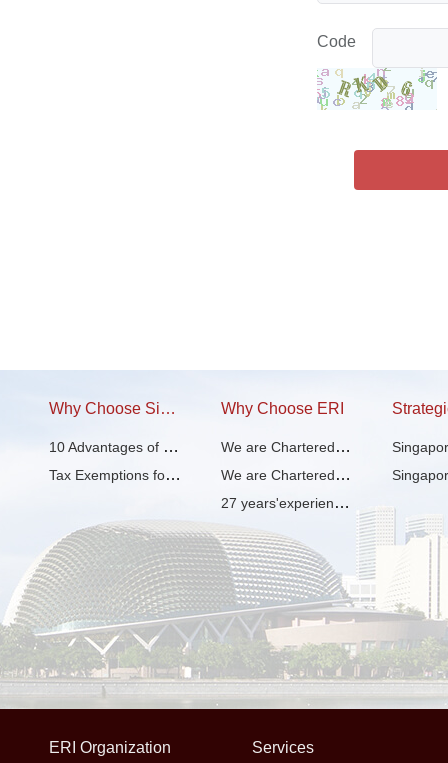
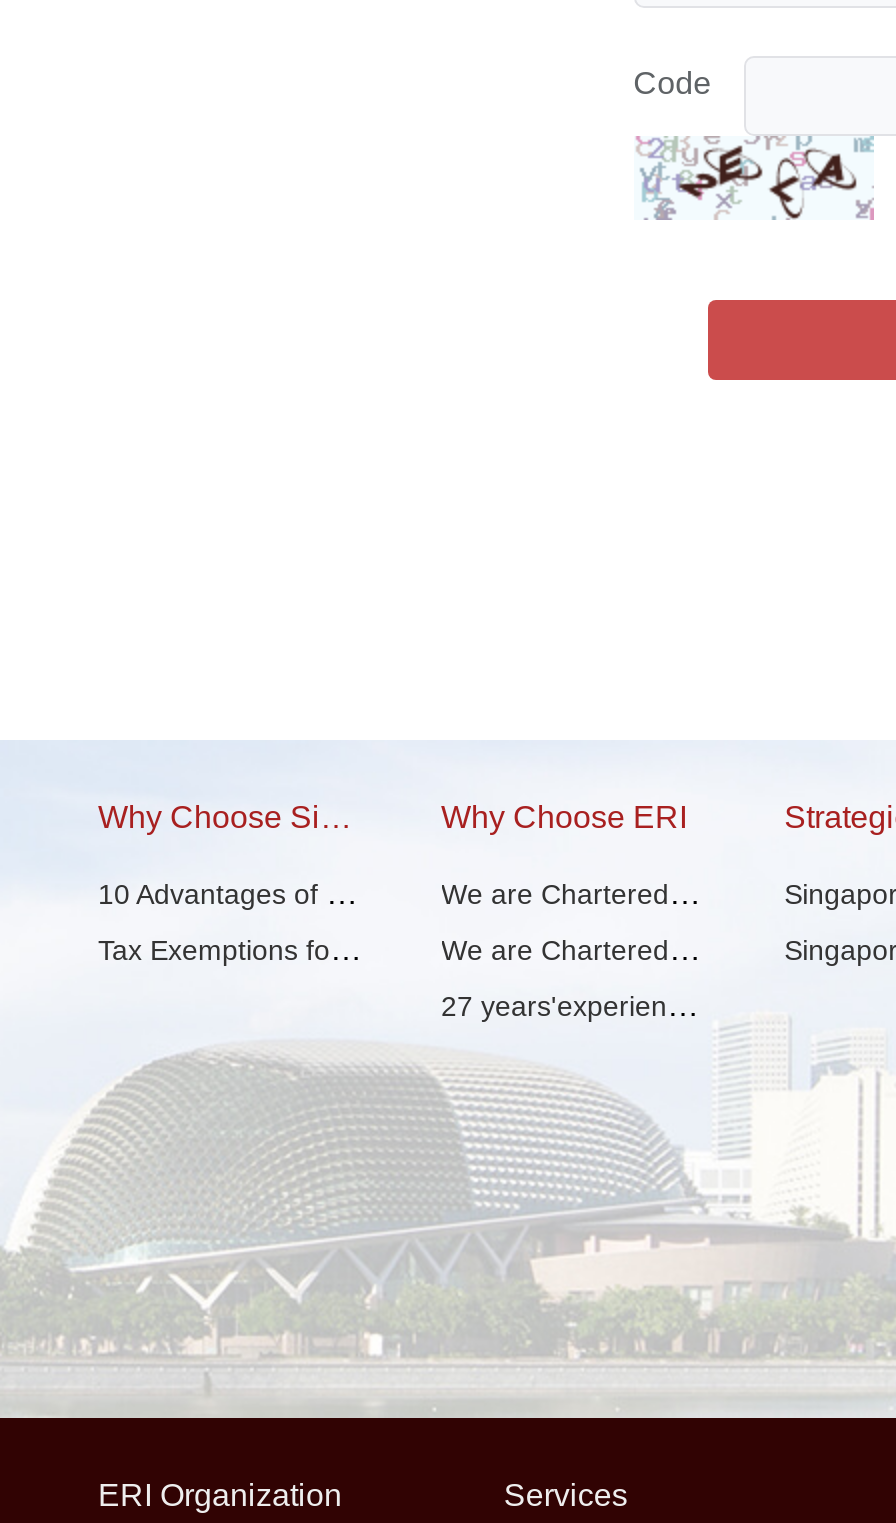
- [image]
+ [image]
